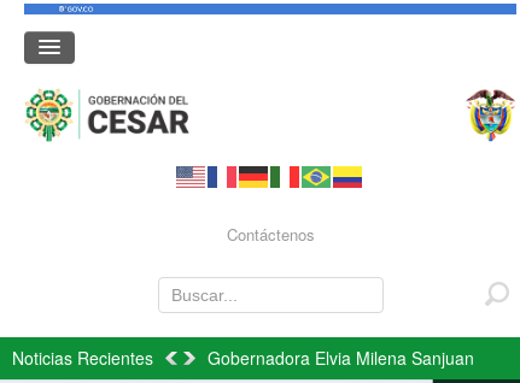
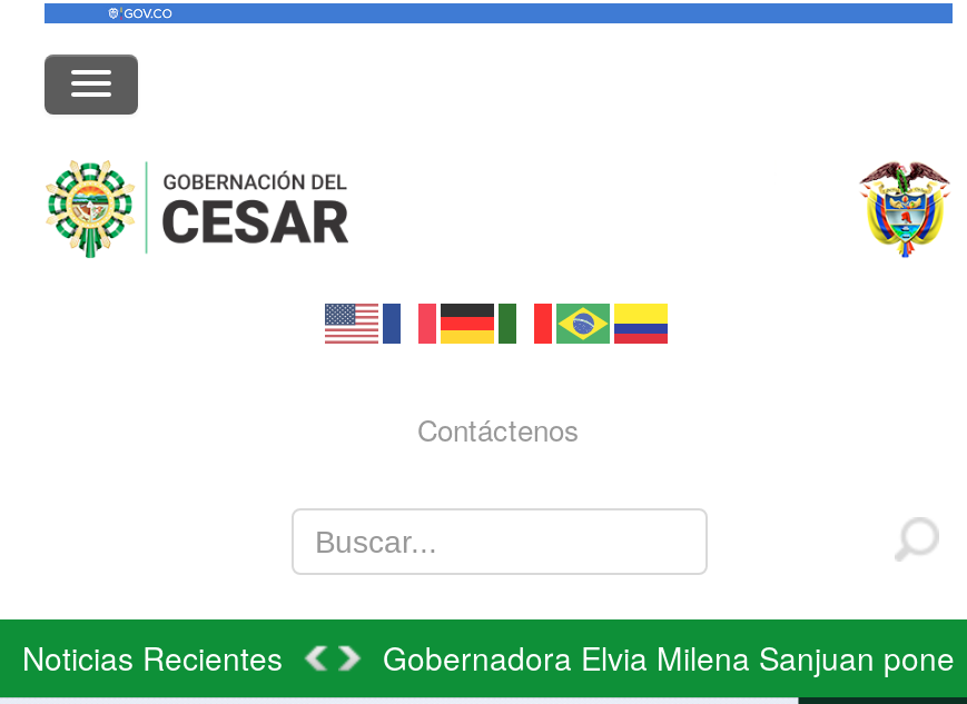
- Gobernadora Elvia Milena Sanjuan
+ Gobernadora Elvia Milena Sanjuan pone
